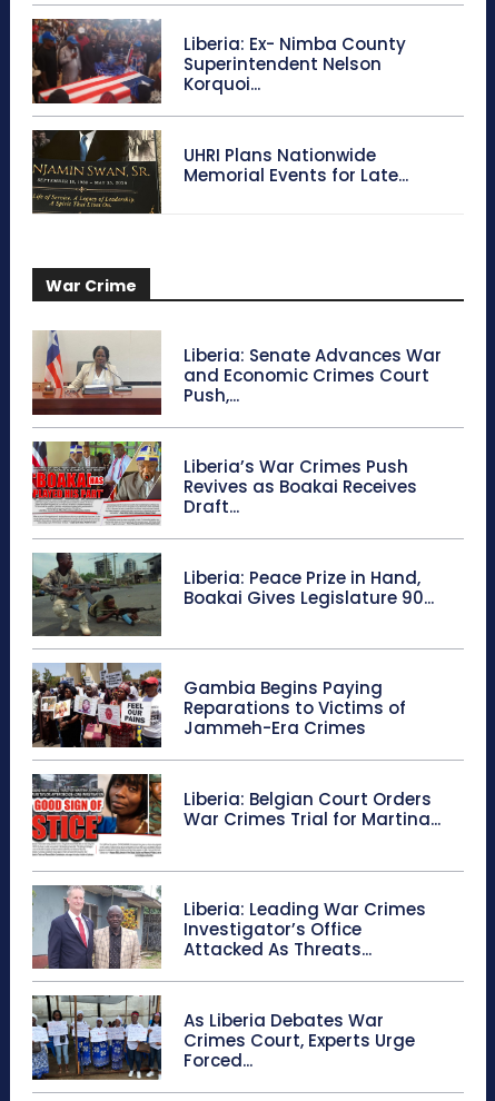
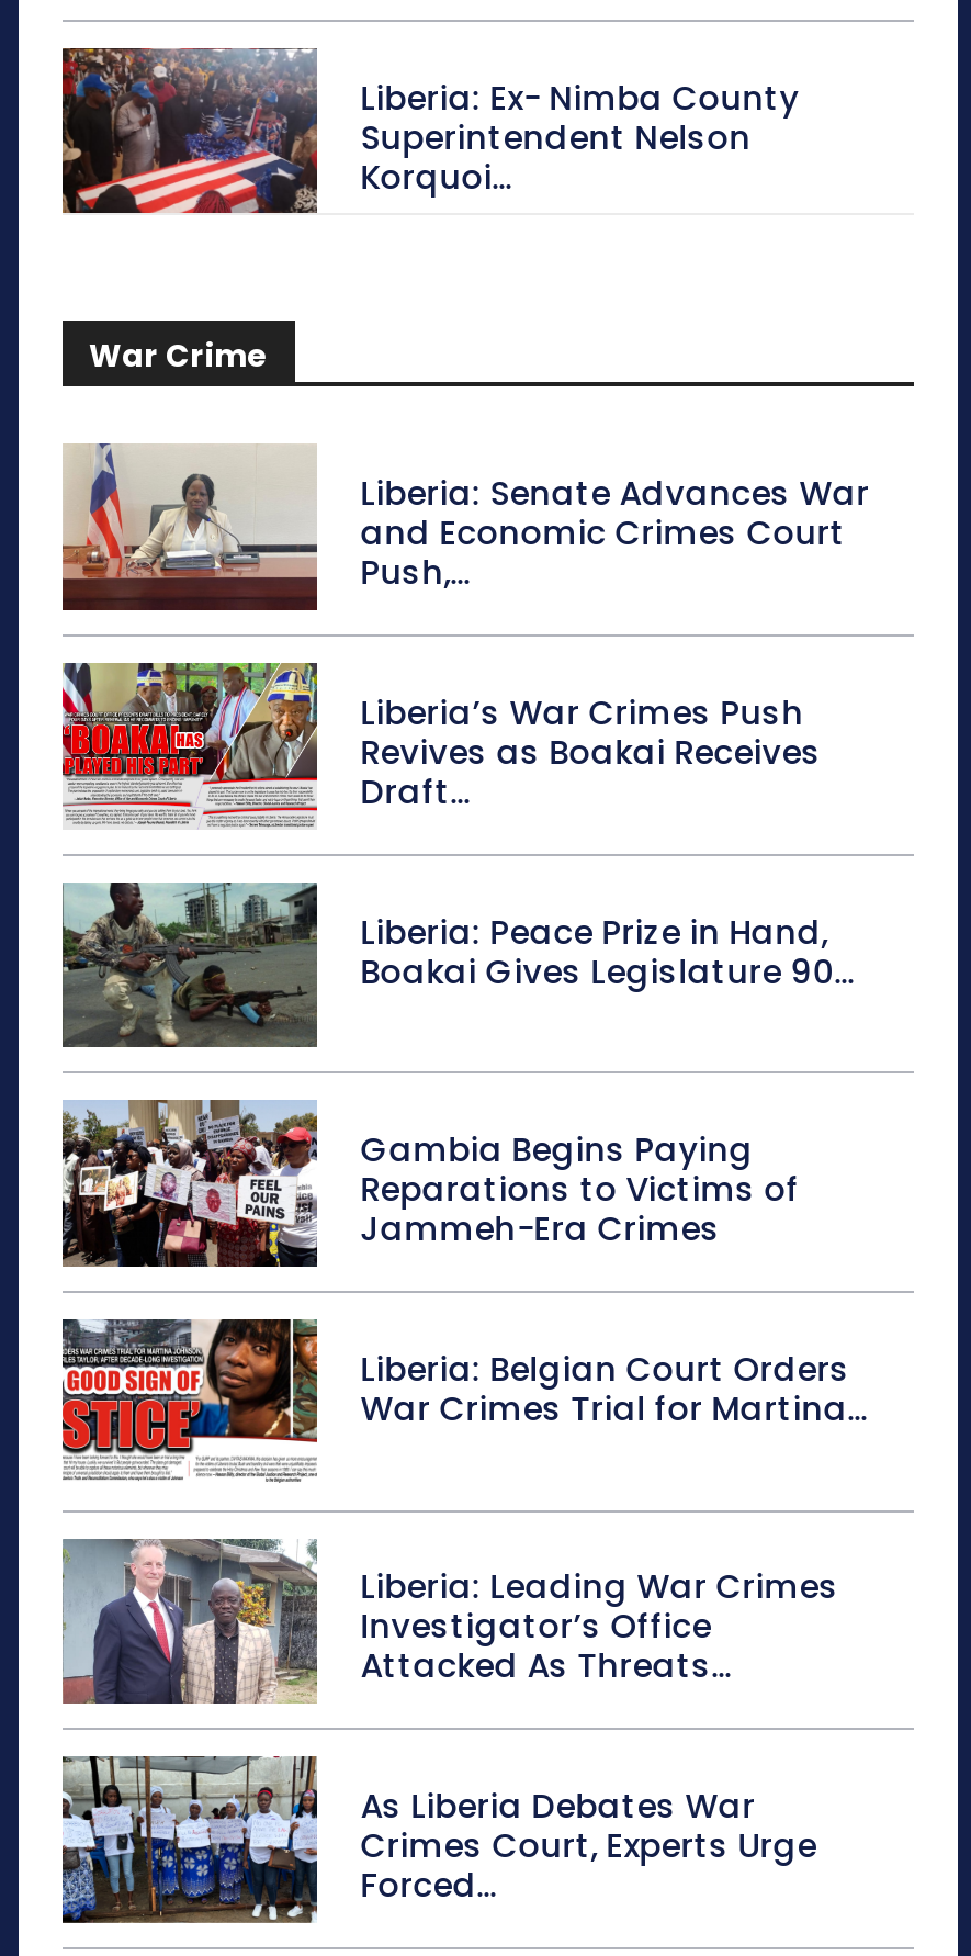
- [image]
- UHRI Plans Nationwide
- Memorial Events for Late...
